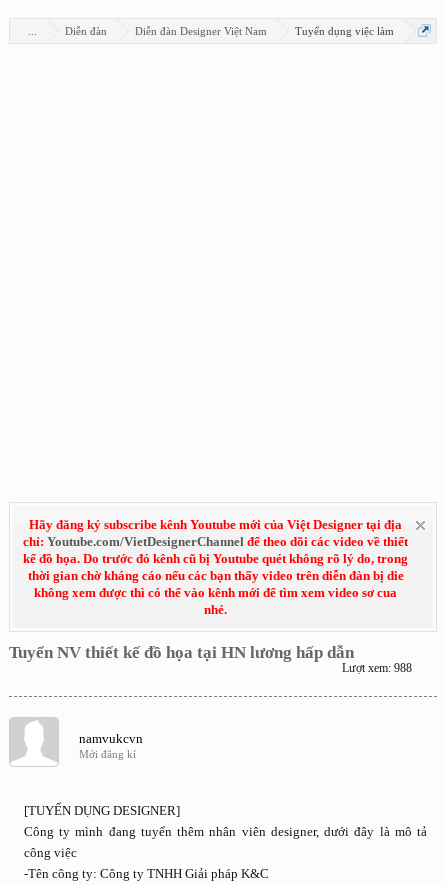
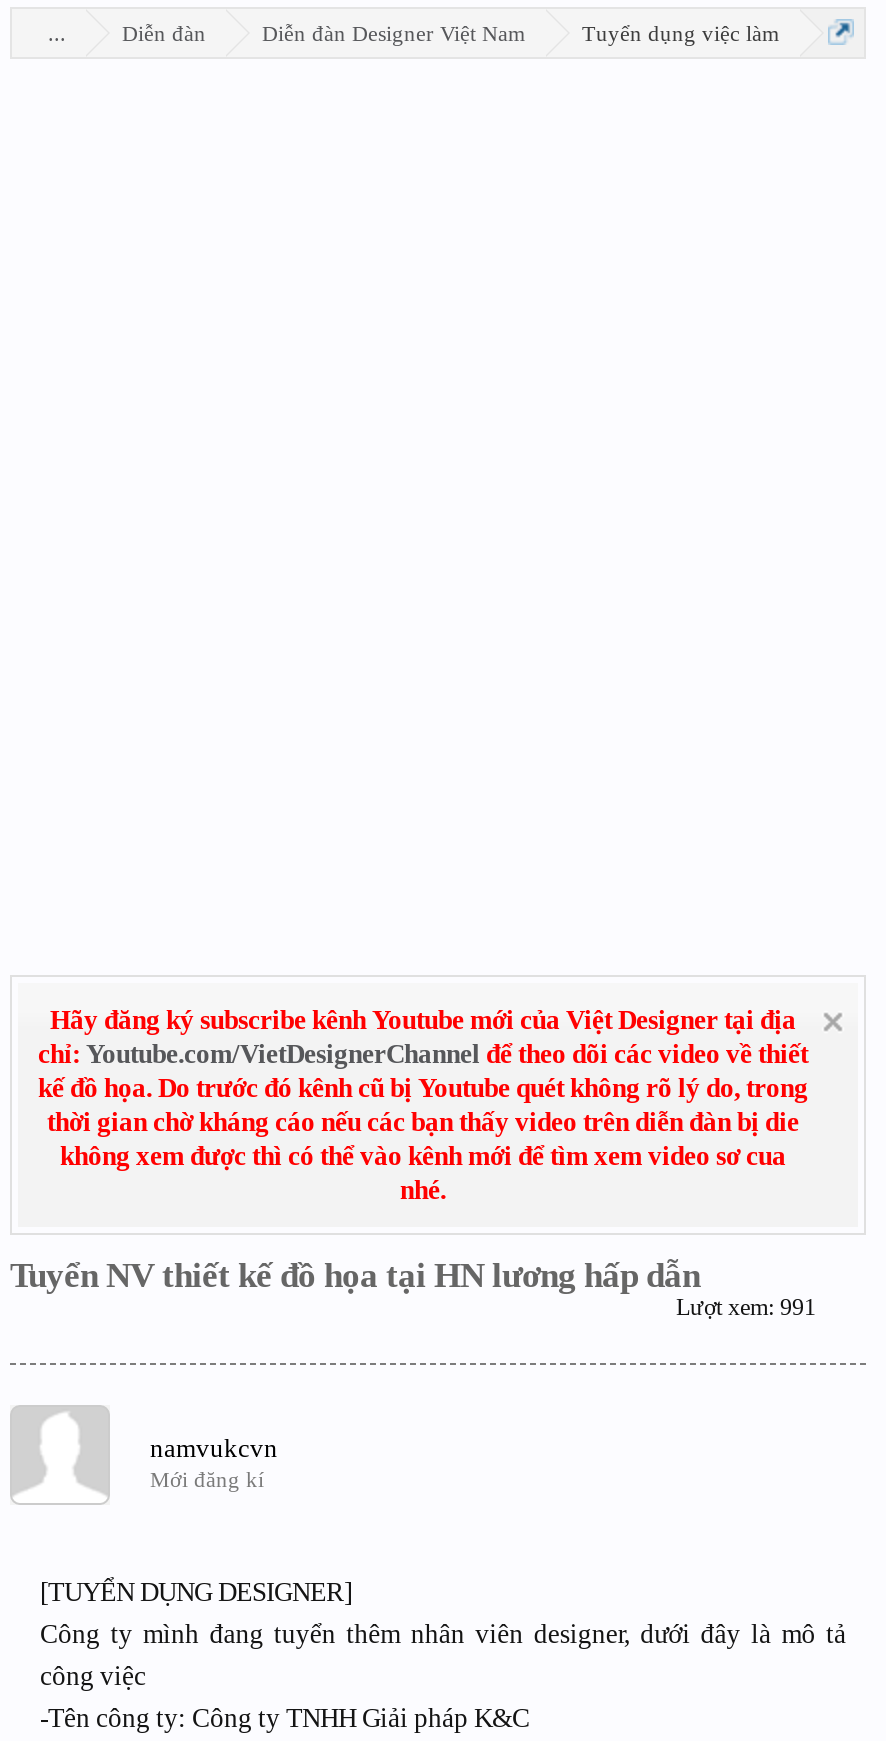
- Lượt xem: 988
+ Lượt xem: 991
